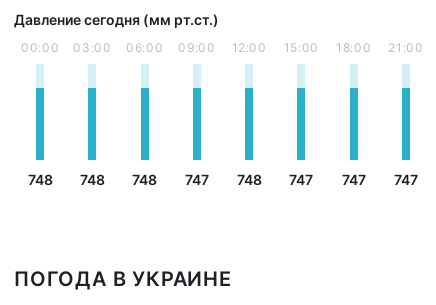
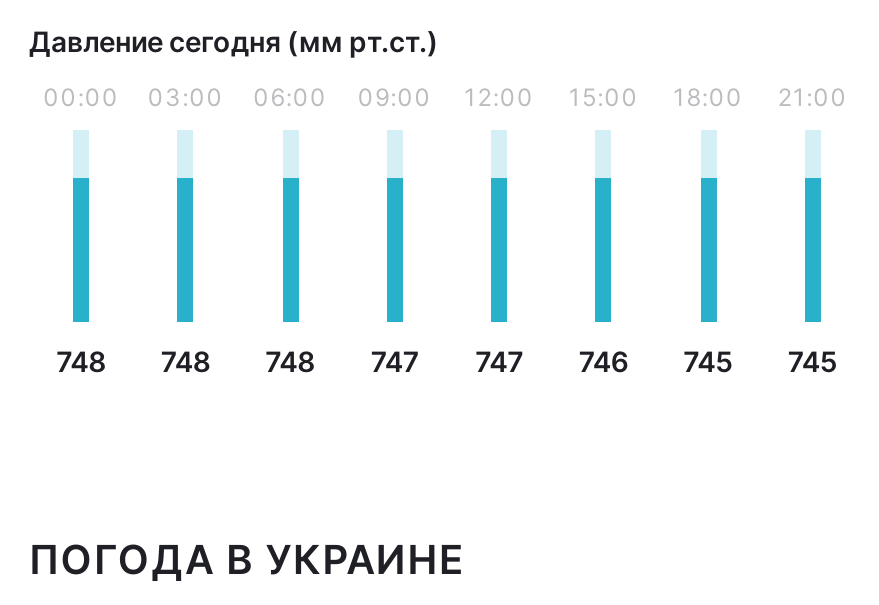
- 748
+ 747

- 747
+ 746

- 747
+ 745

- 747
+ 745
